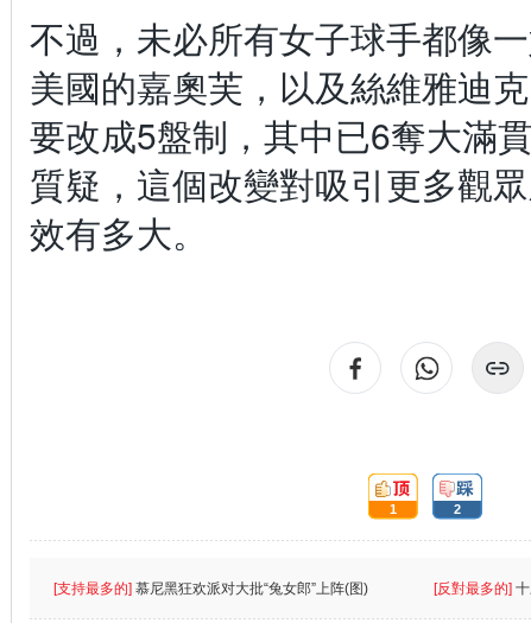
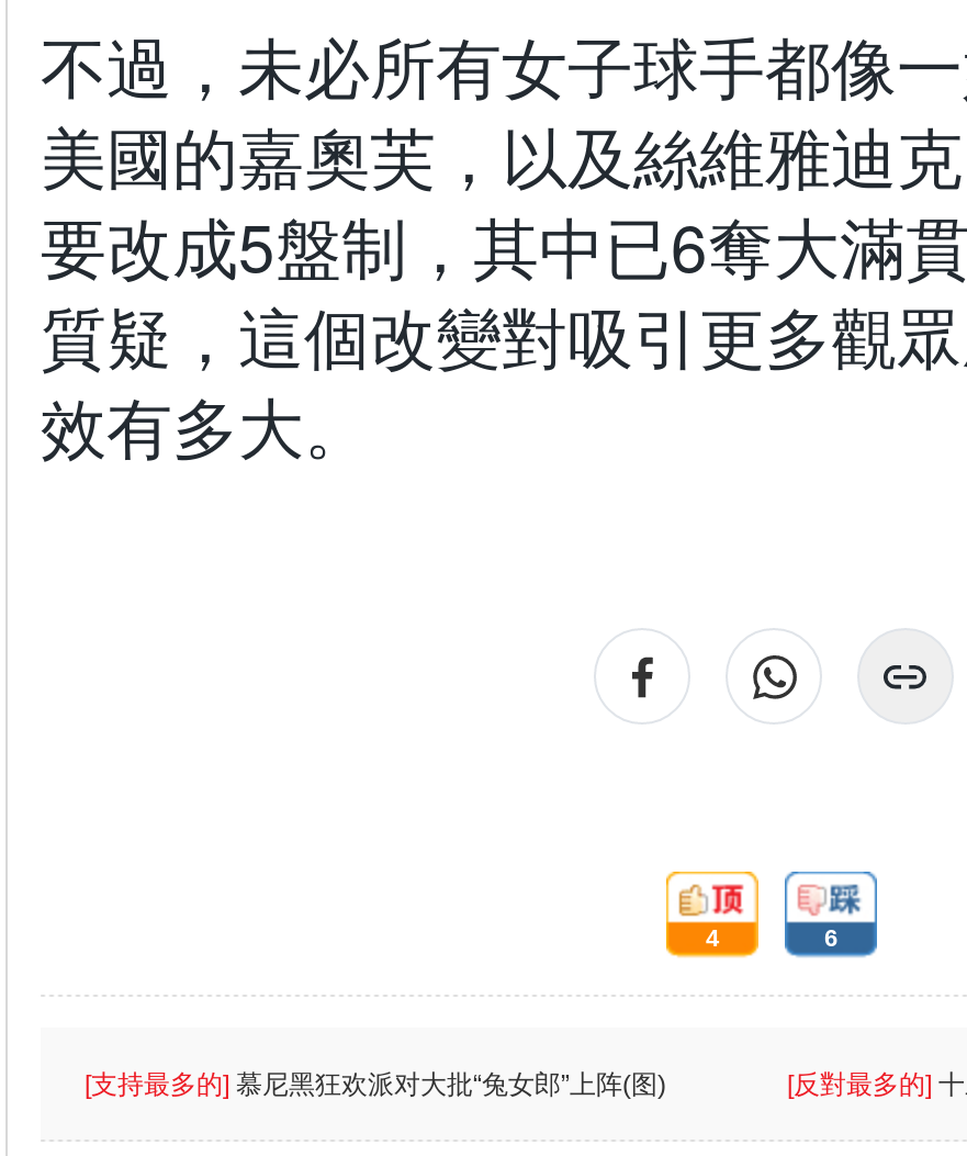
- 1
+ 4

- 2
+ 6
